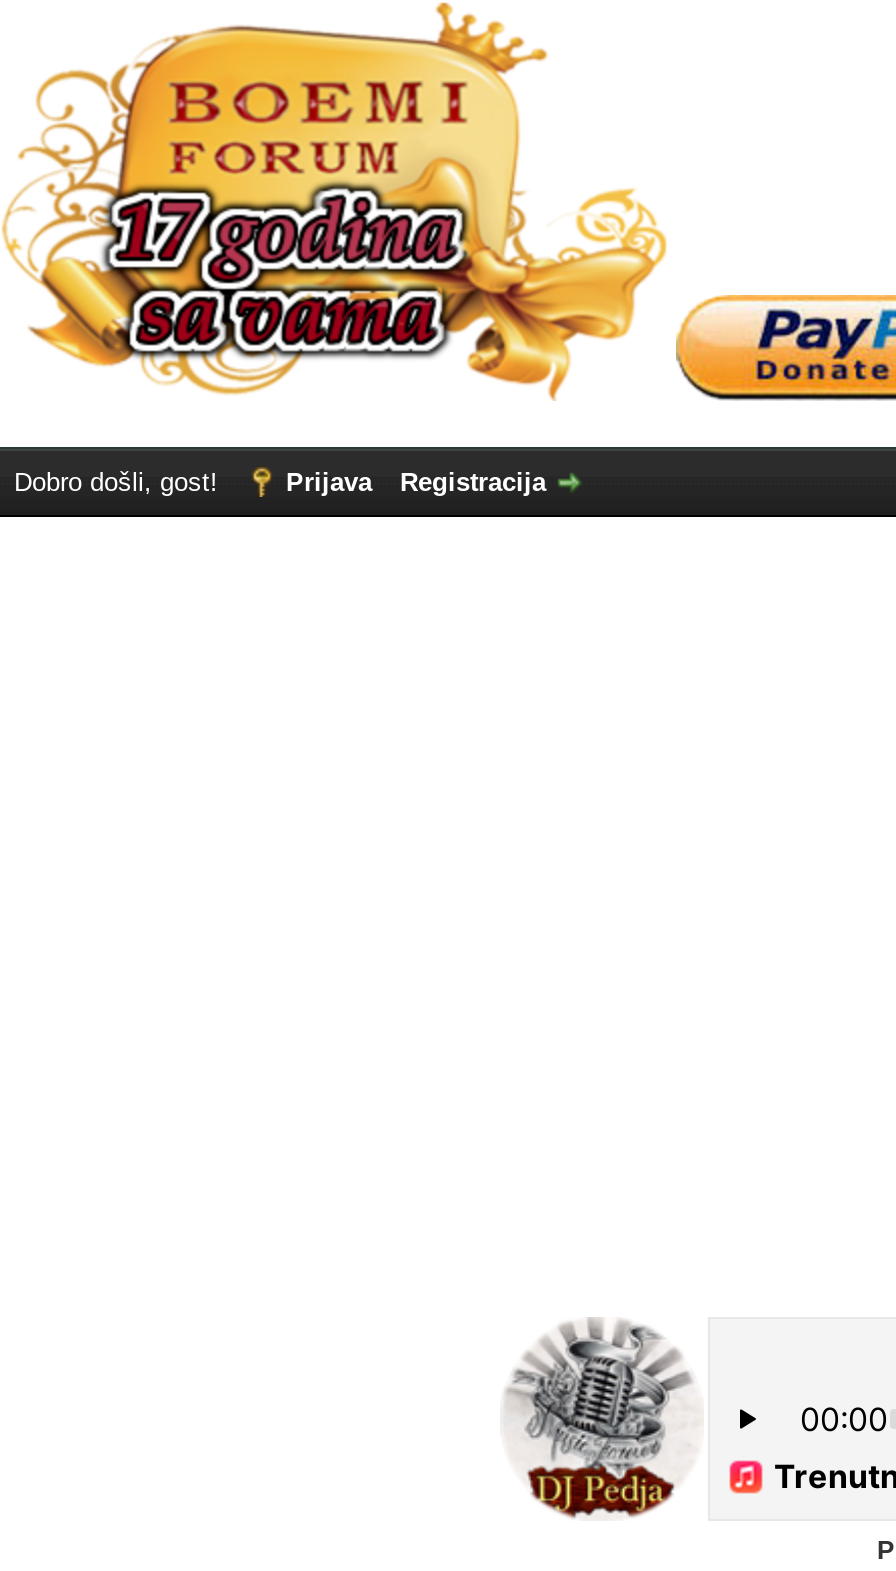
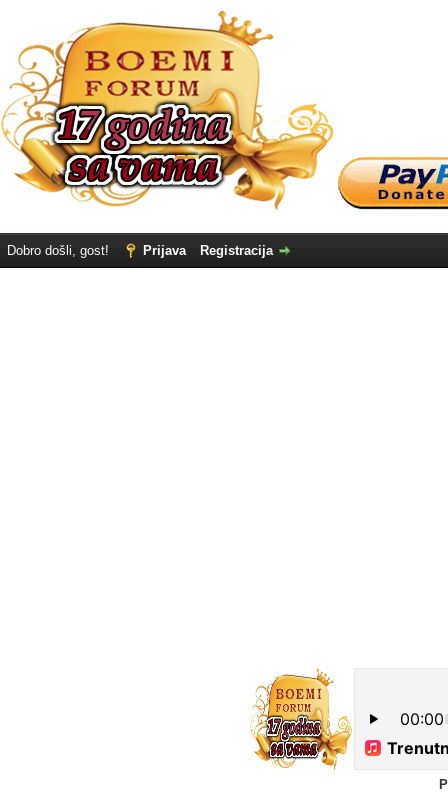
- [image]
+ [image]
